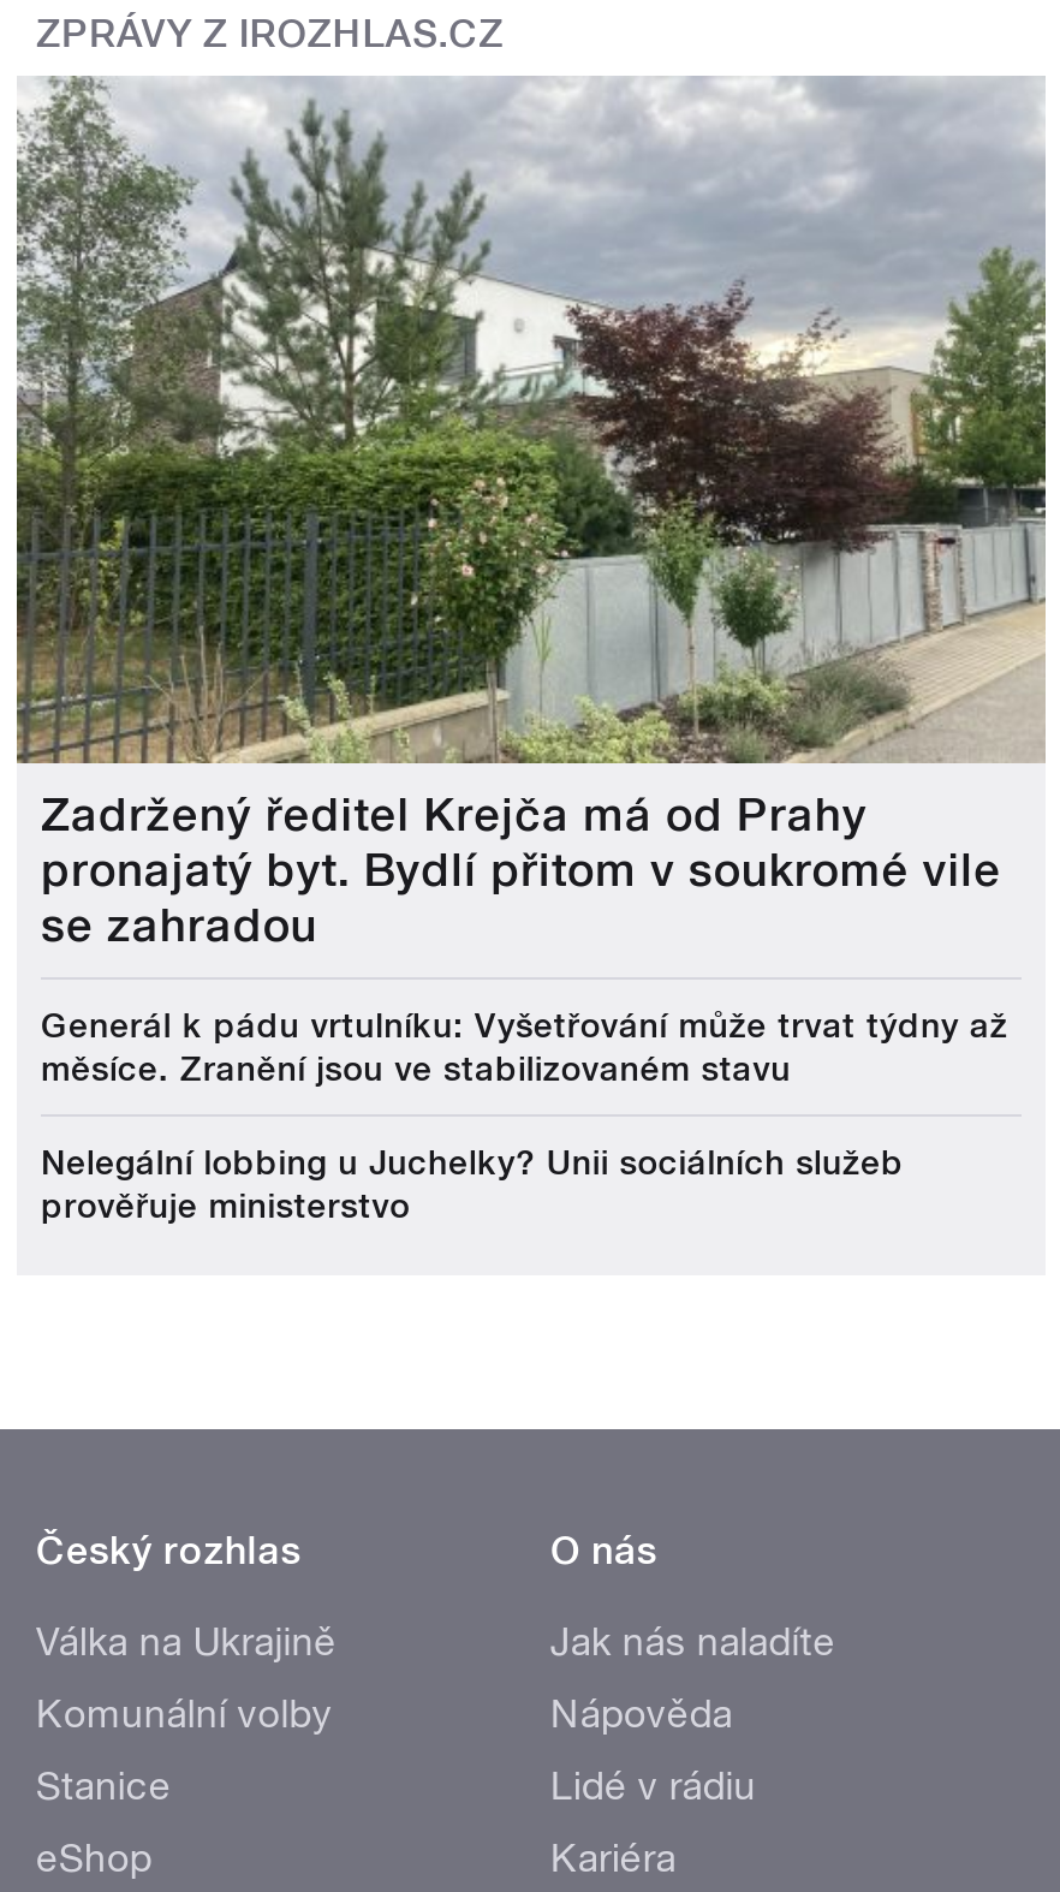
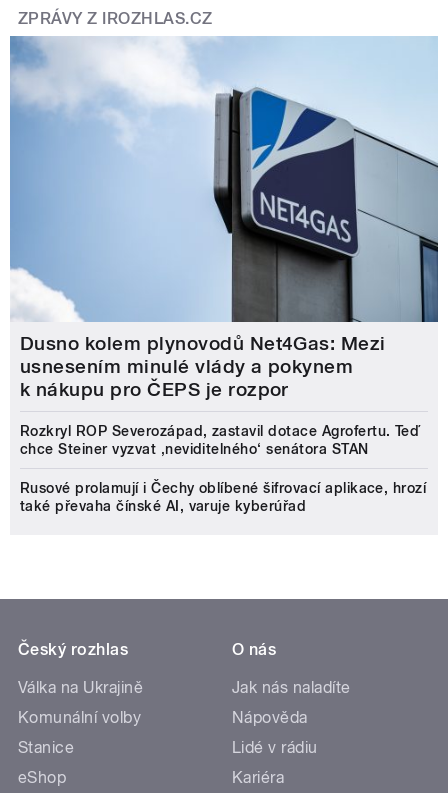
- [image]
- Zadržený ředitel Krejča má od Prahy
- pronajatý byt. Bydlí přitom v soukromé vile
- se zahradou
+ [image]
+ Dusno kolem plynovodů Net4Gas: Mezi
+ usnesením minulé vlády a pokynem
+ k nákupu pro ČEPS je rozpor

- Generál k pádu vrtulníku: Vyšetřování může trvat týdny až
- měsíce. Zranění jsou ve stabilizovaném stavu
+ Rozkryl ROP Severozápad, zastavil dotace Agrofertu. Teď
+ chce Steiner vyzvat ‚neviditelného‘ senátora STAN

- Nelegální lobbing u Juchelky? Unii sociálních služeb
- prověřuje ministerstvo
+ Rusové prolamují i Čechy oblíbené šifrovací aplikace, hrozí
+ také převaha čínské AI, varuje kyberúřad
